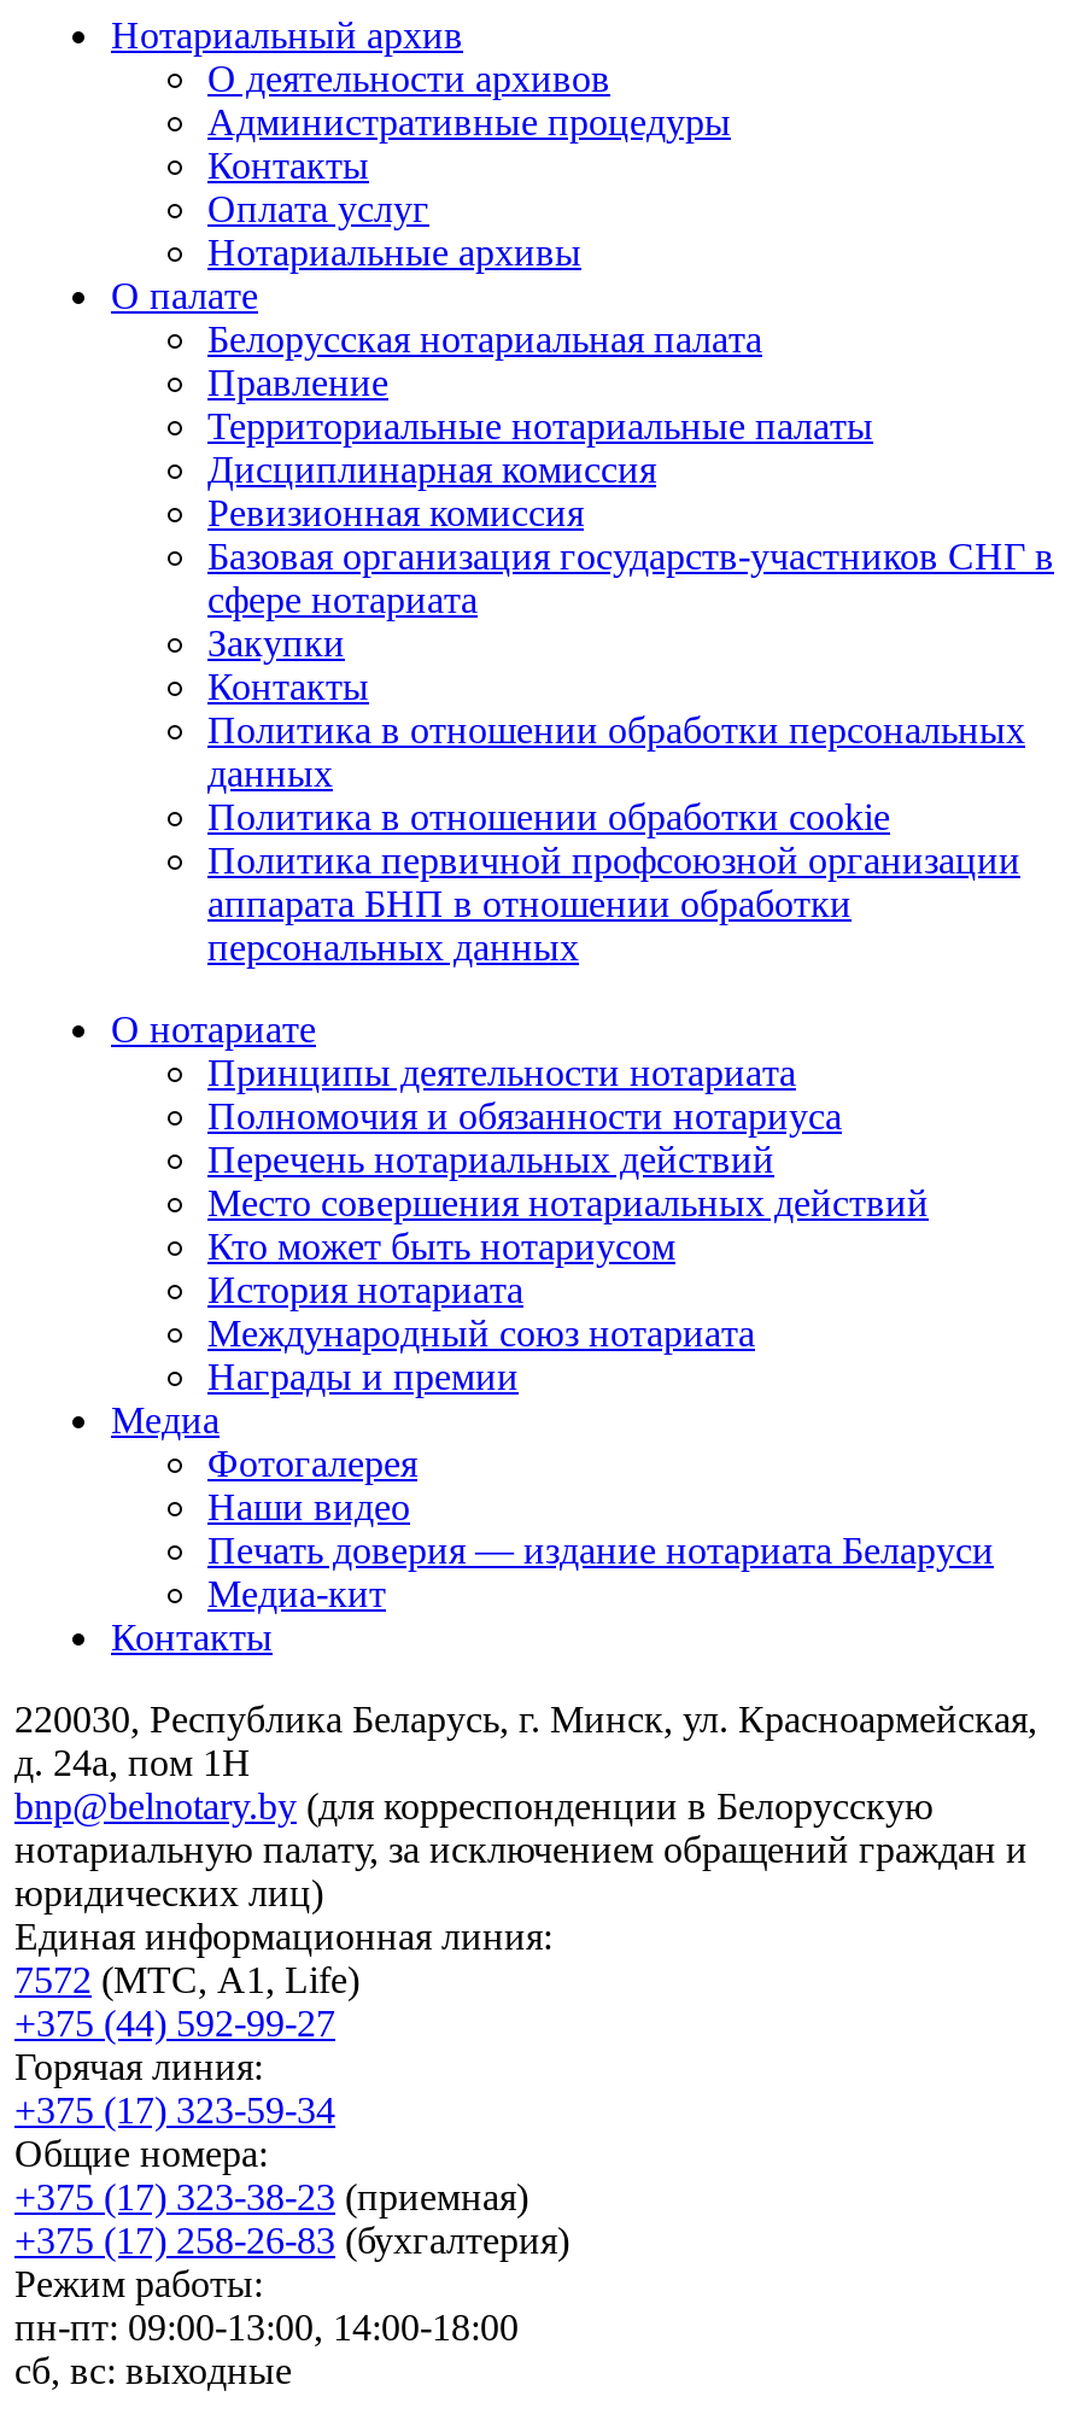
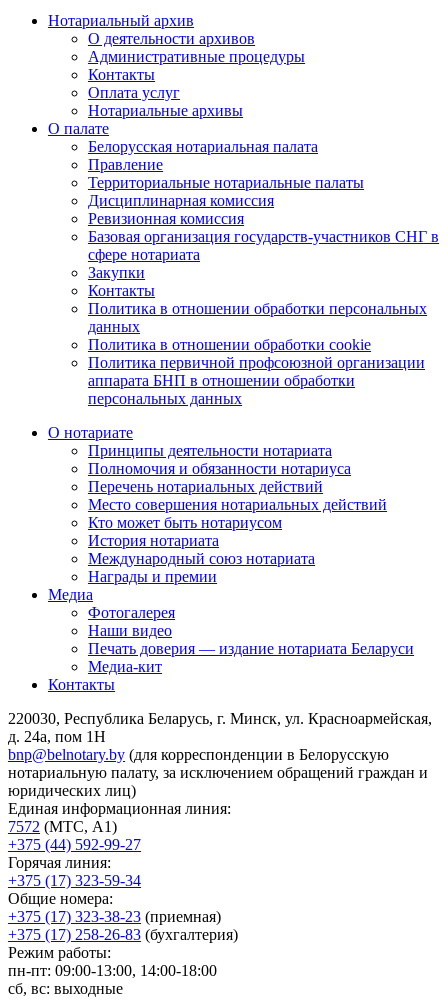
- 7572 (МТС, A1, Life)
+ 7572 (МТС, A1)
